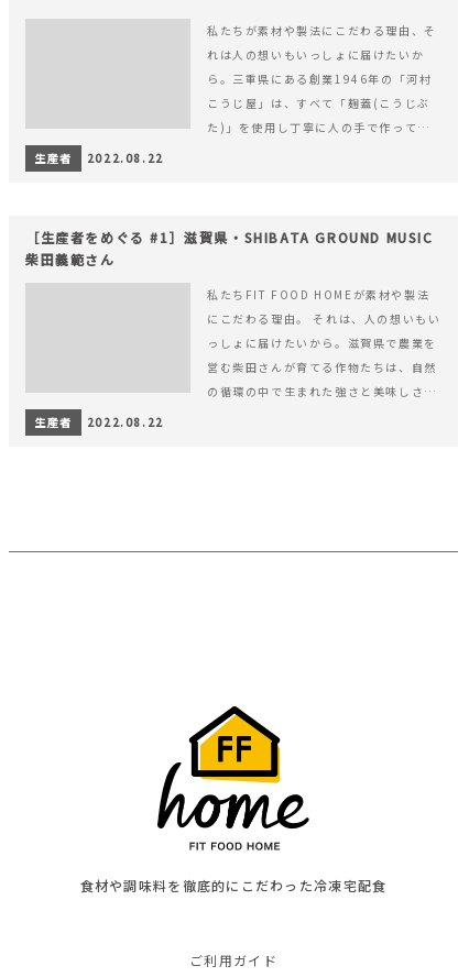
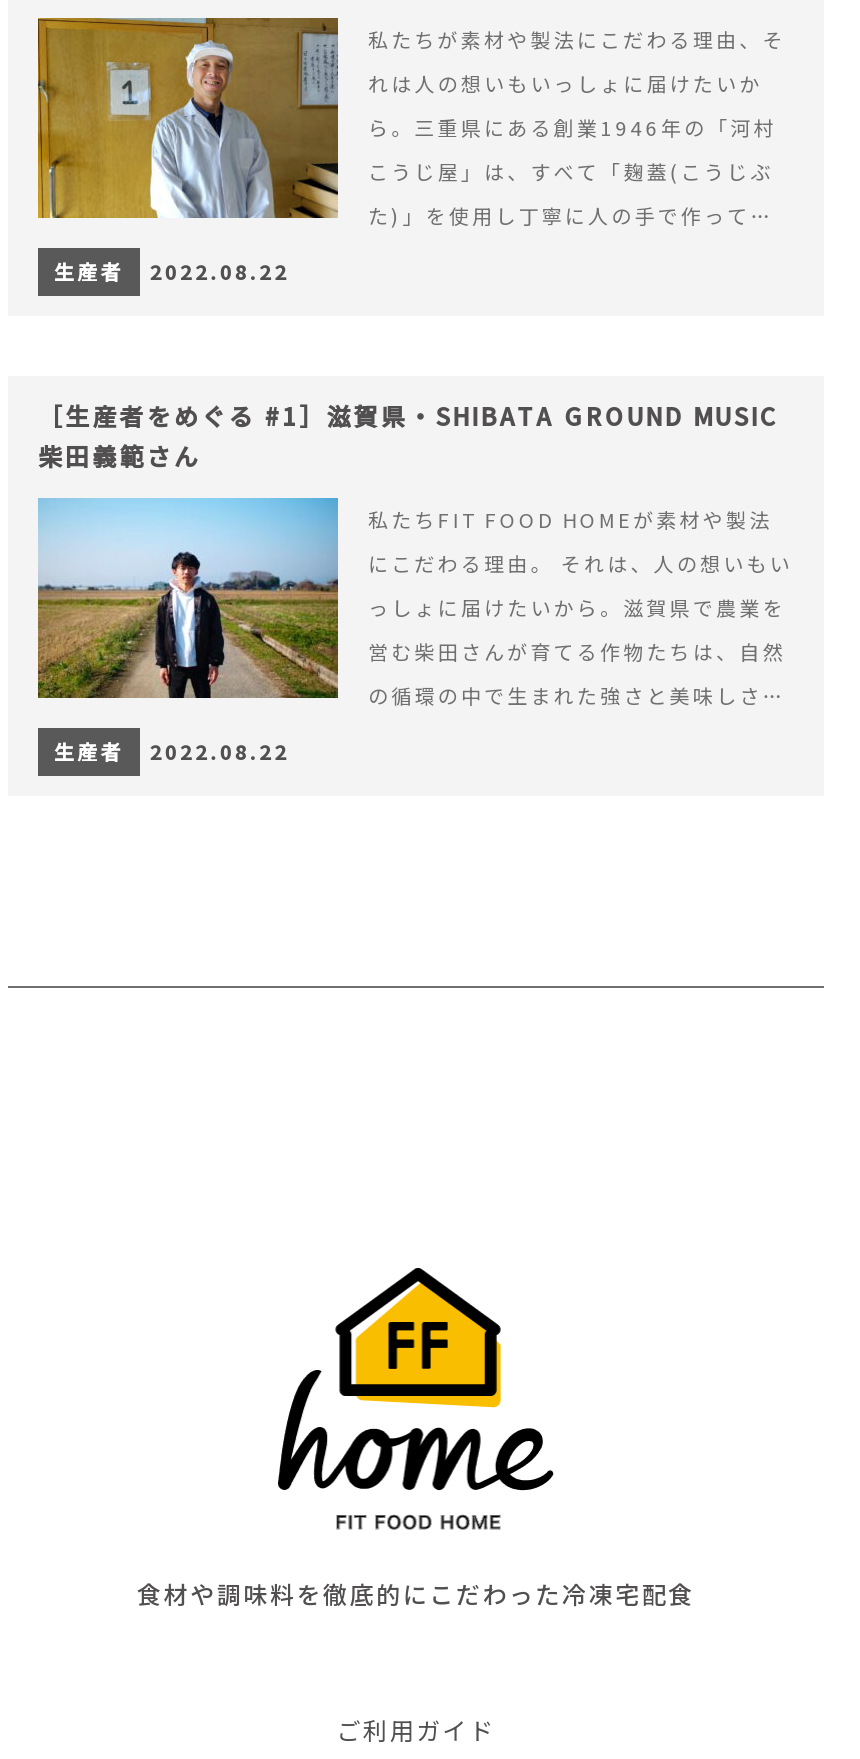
+ [image]

+ [image]
